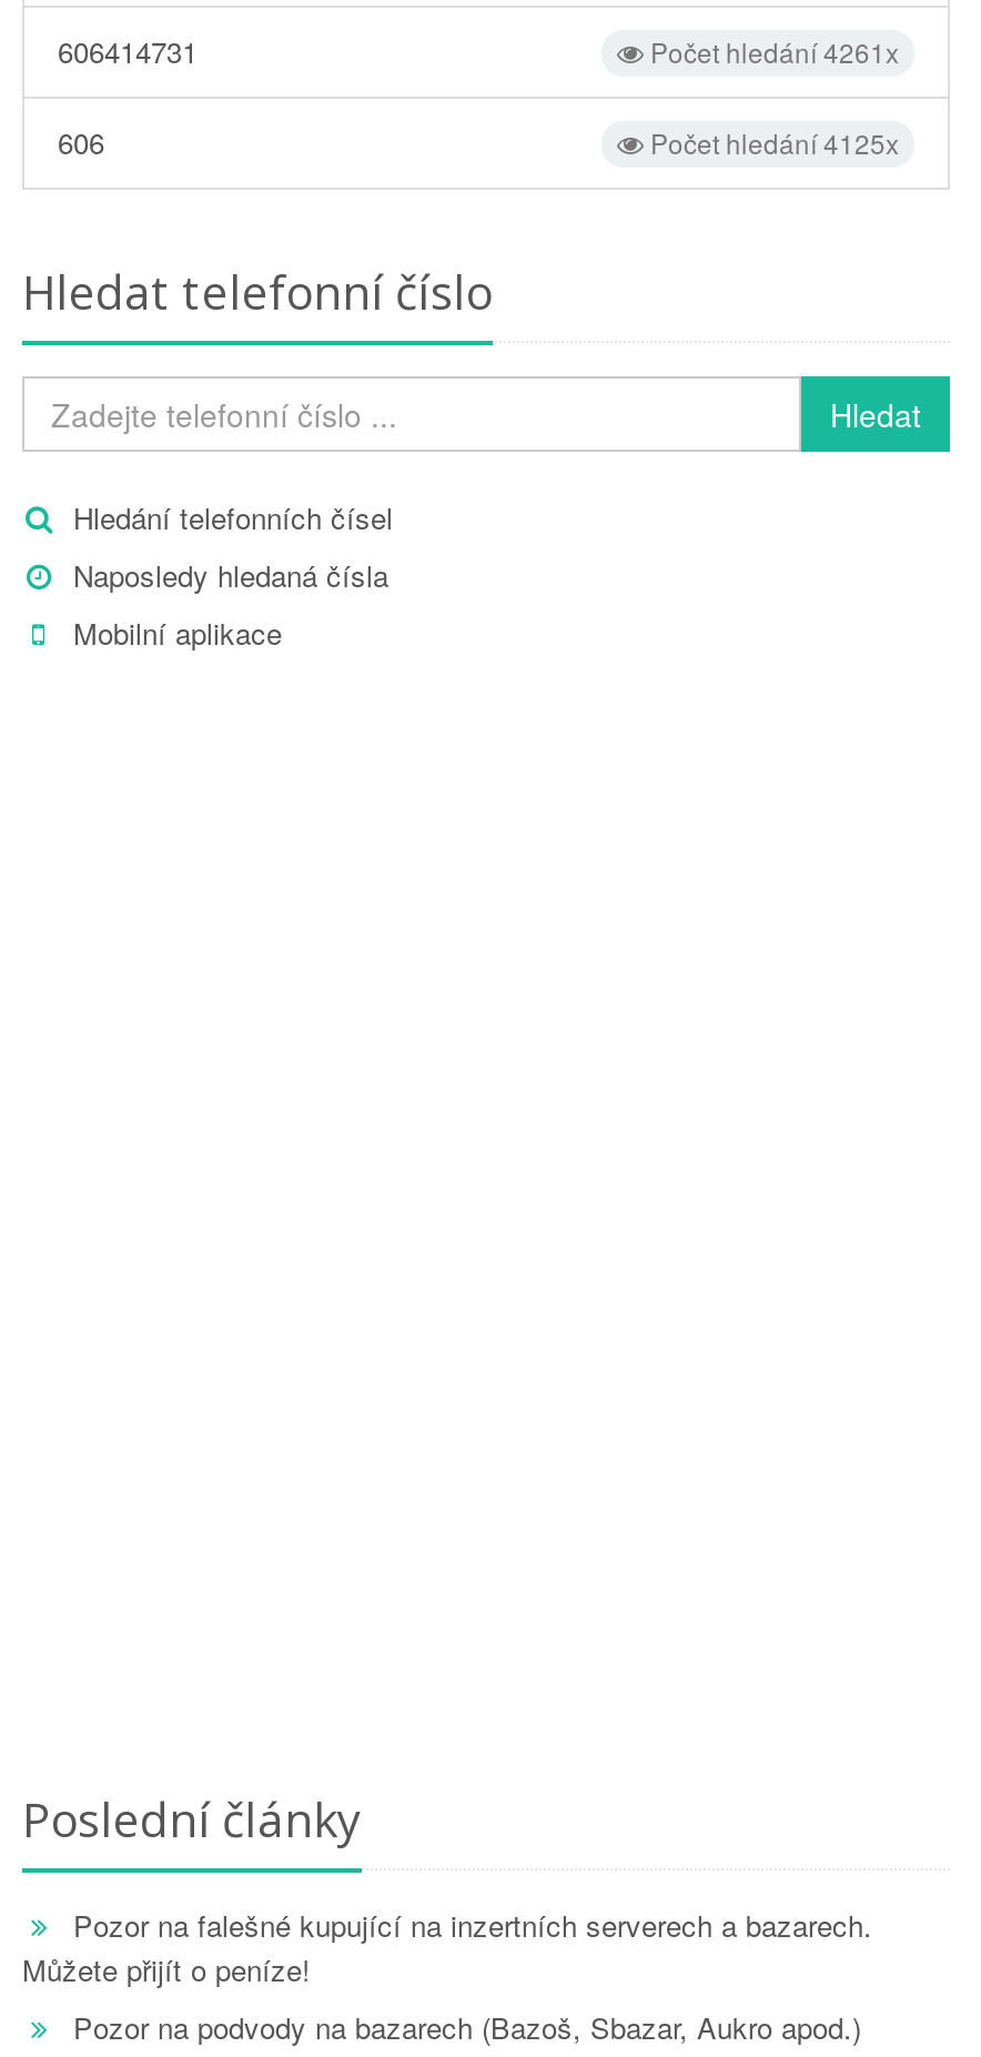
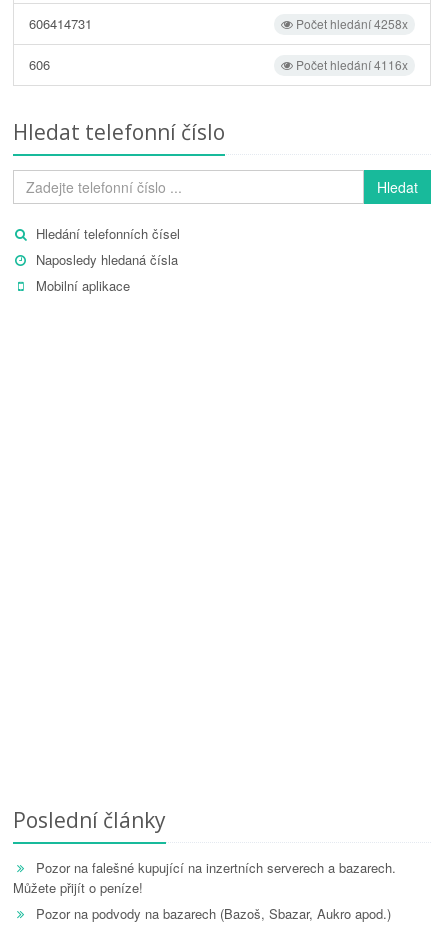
- Počet hledání 4261x
+ Počet hledání 4258x

- Počet hledání 4125x
+ Počet hledání 4116x
